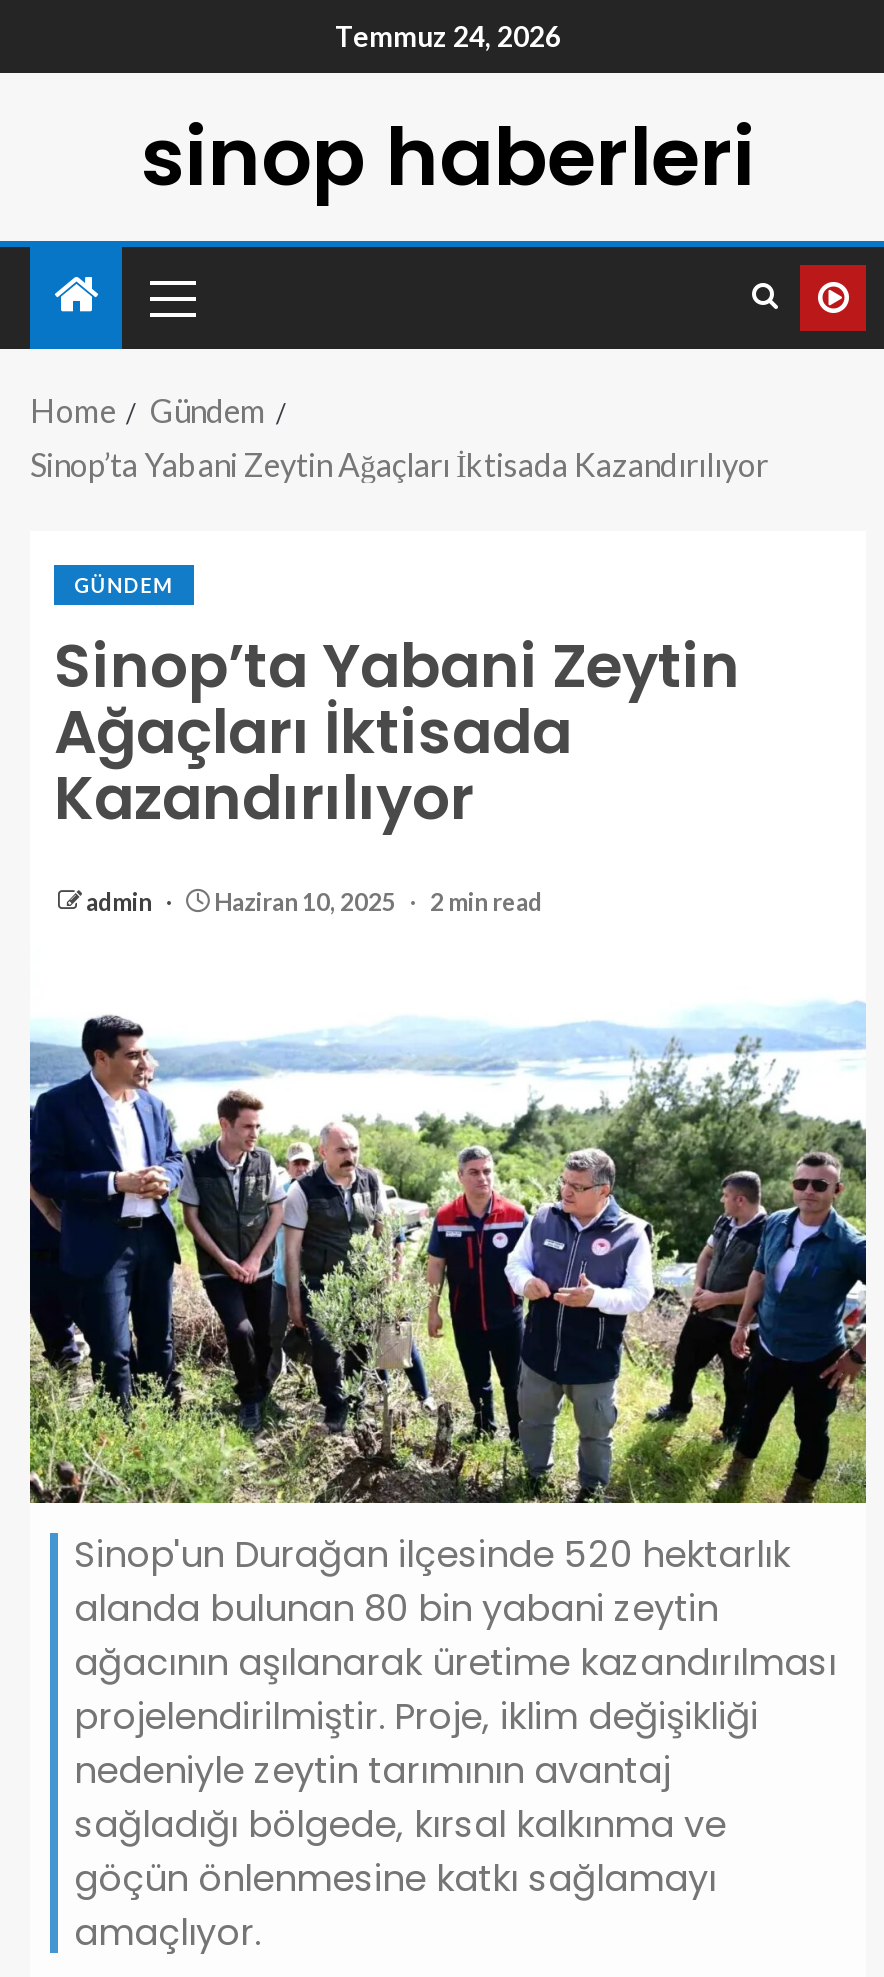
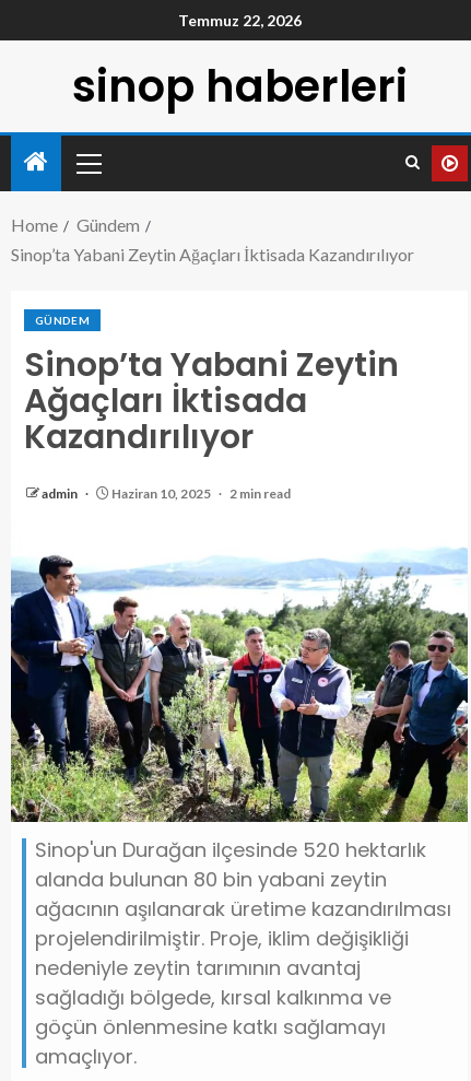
- Temmuz 24, 2026
+ Temmuz 22, 2026
